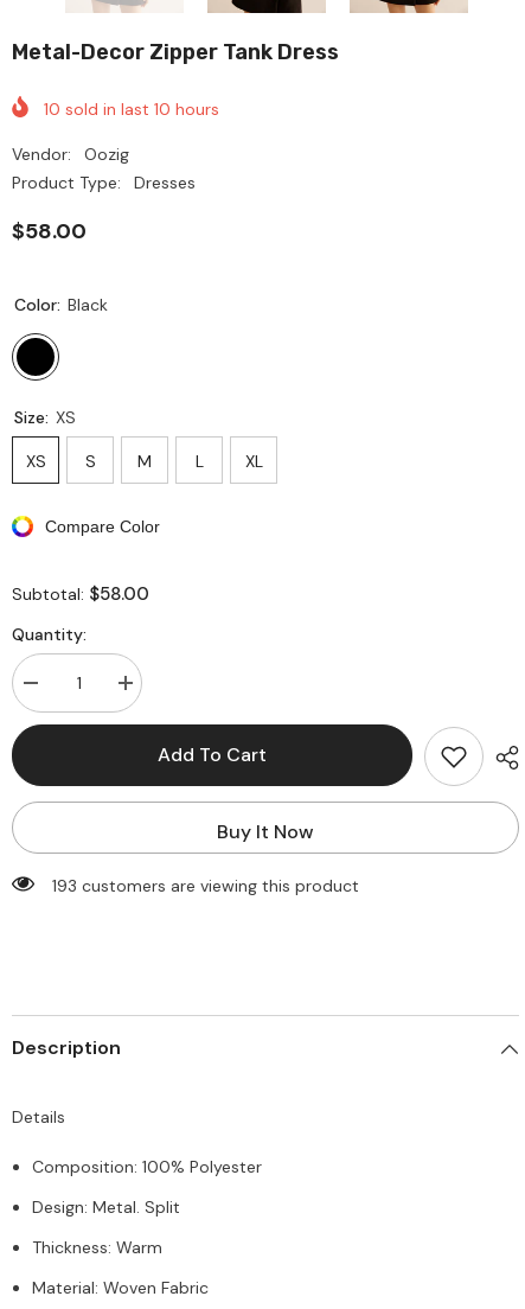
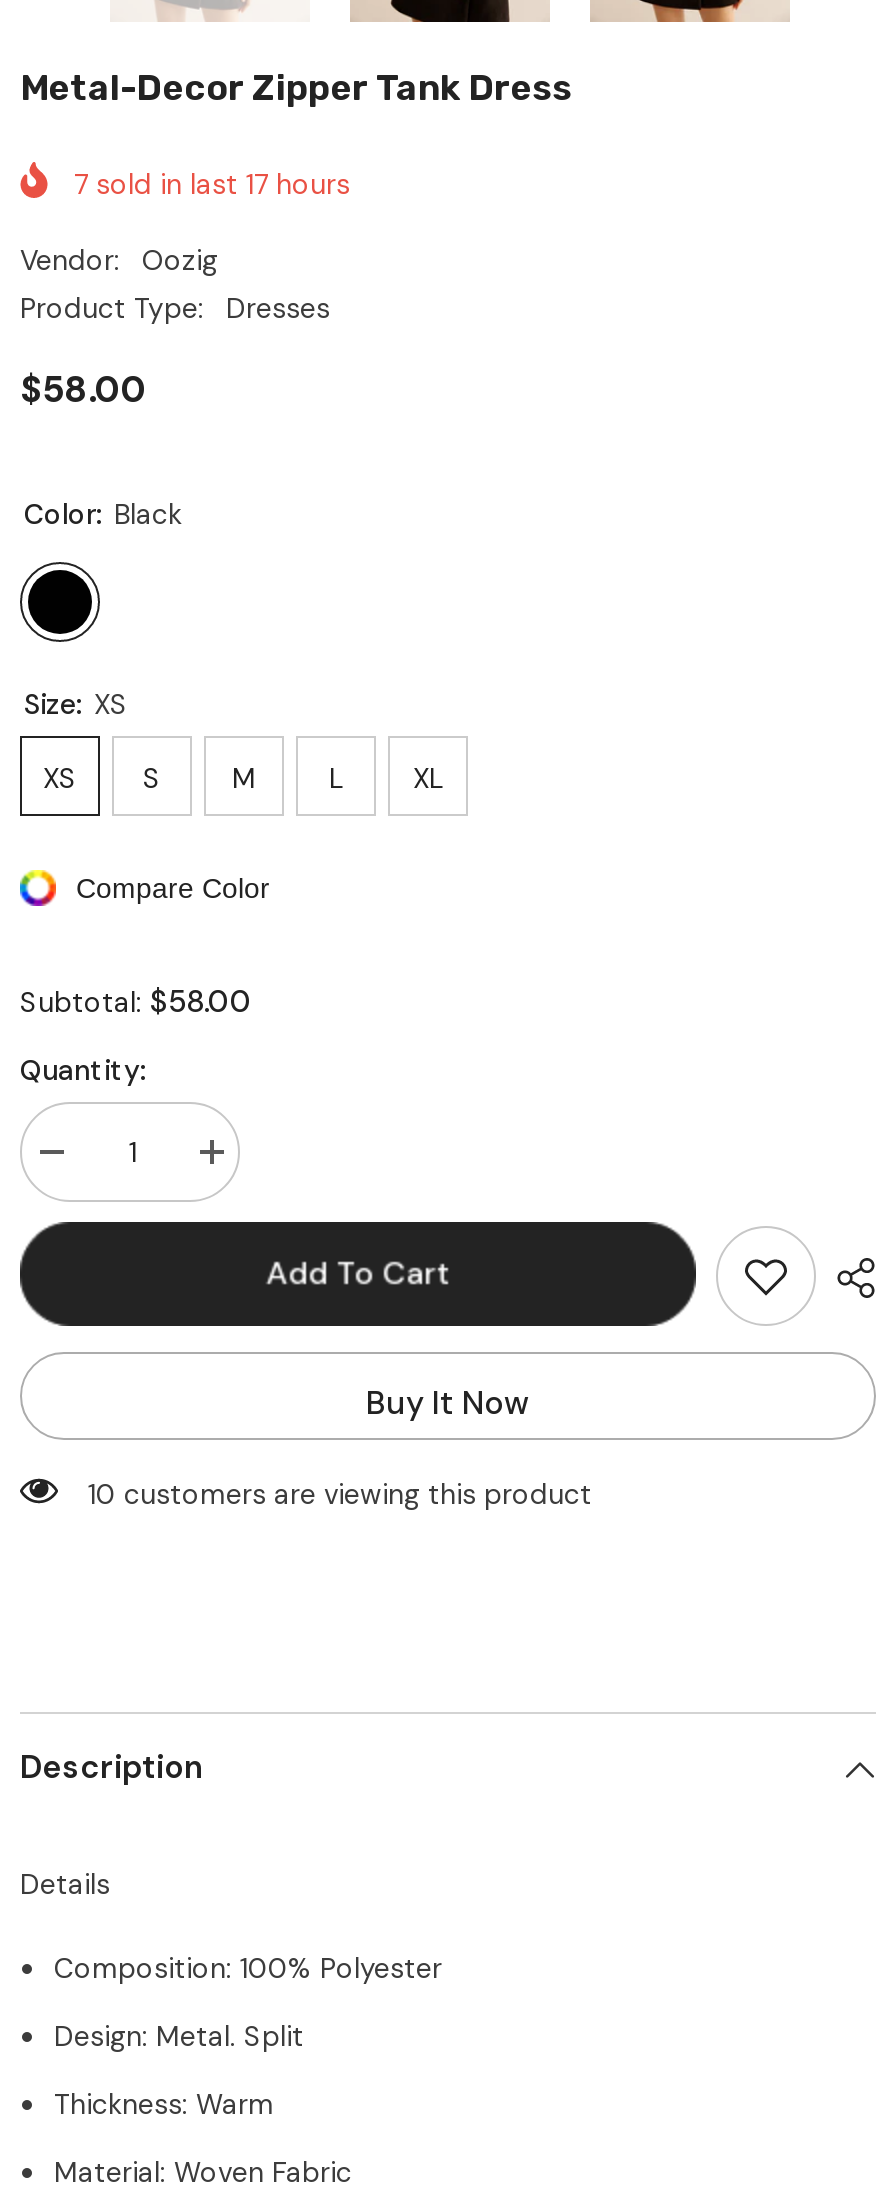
- 10 sold in last 10 hours
+ 7 sold in last 17 hours

- 193 customers are viewing this product
+ 10 customers are viewing this product
